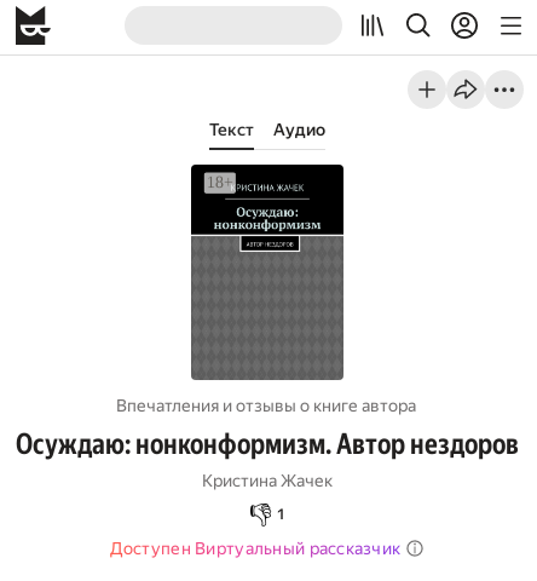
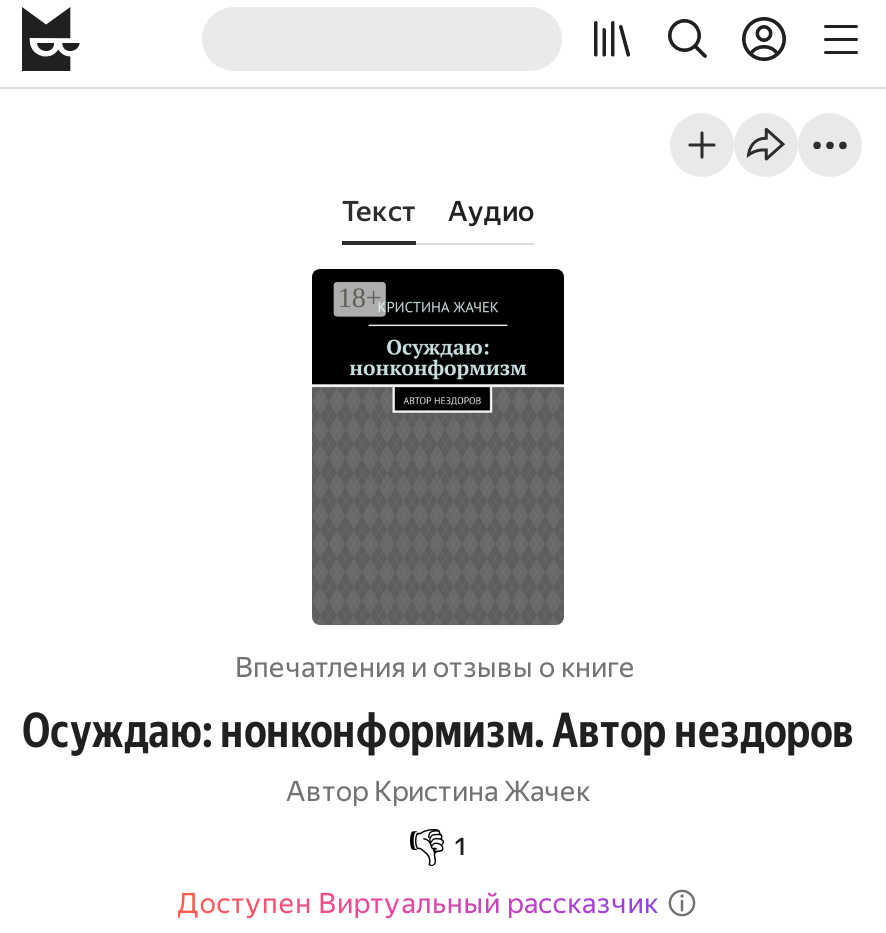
- Впечатления и отзывы о книге автора
+ Впечатления и отзывы о книге

- Кристина Жачек
+ Автор Кристина Жачек
